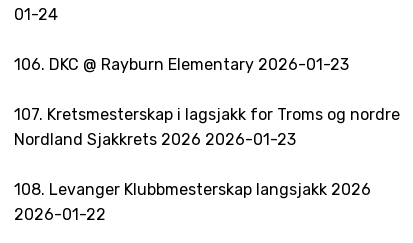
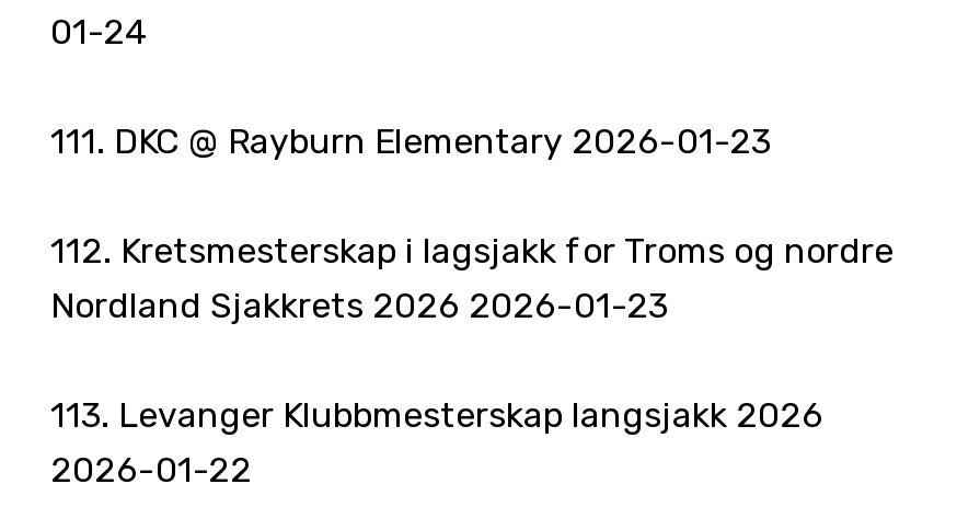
- 106. DKC @ Rayburn Elementary 2026-01-23
+ 111. DKC @ Rayburn Elementary 2026-01-23

- 107. Kretsmesterskap i lagsjakk for Troms og nordre
+ 112. Kretsmesterskap i lagsjakk for Troms og nordre

- 108. Levanger Klubbmesterskap langsjakk 2026
+ 113. Levanger Klubbmesterskap langsjakk 2026
